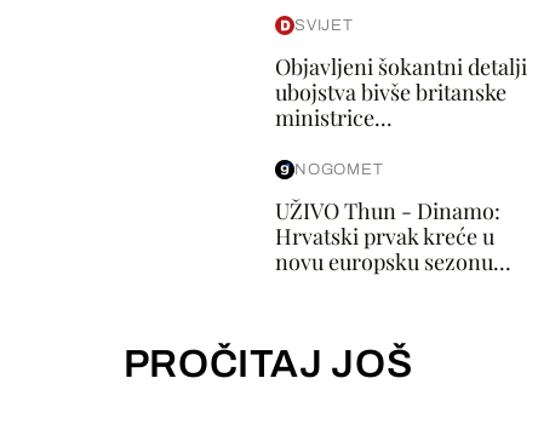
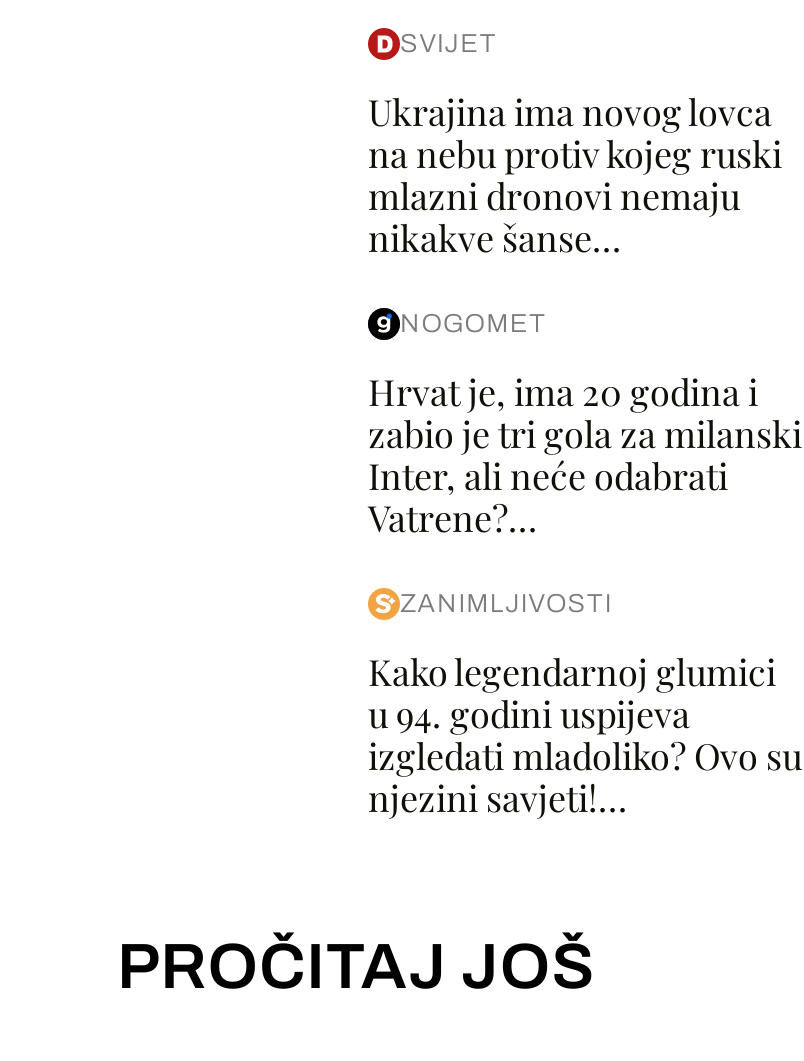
- Objavljeni šokantni detalji
- ubojstva bivše britanske
- ministrice...
+ Ukrajina ima novog lovca
+ na nebu protiv kojeg ruski
+ mlazni dronovi nemaju
+ nikakve šanse...

- UŽIVO Thun - Dinamo:
- Hrvatski prvak kreće u
- novu europsku sezonu...
+ Hrvat je, ima 20 godina i
+ zabio je tri gola za milanski
+ Inter, ali neće odabrati
+ Vatrene?...
+ ZANIMLJIVOSTI
+ Kako legendarnoj glumici
+ u 94. godini uspijeva
+ izgledati mladoliko? Ovo su
+ njezini savjeti!...
